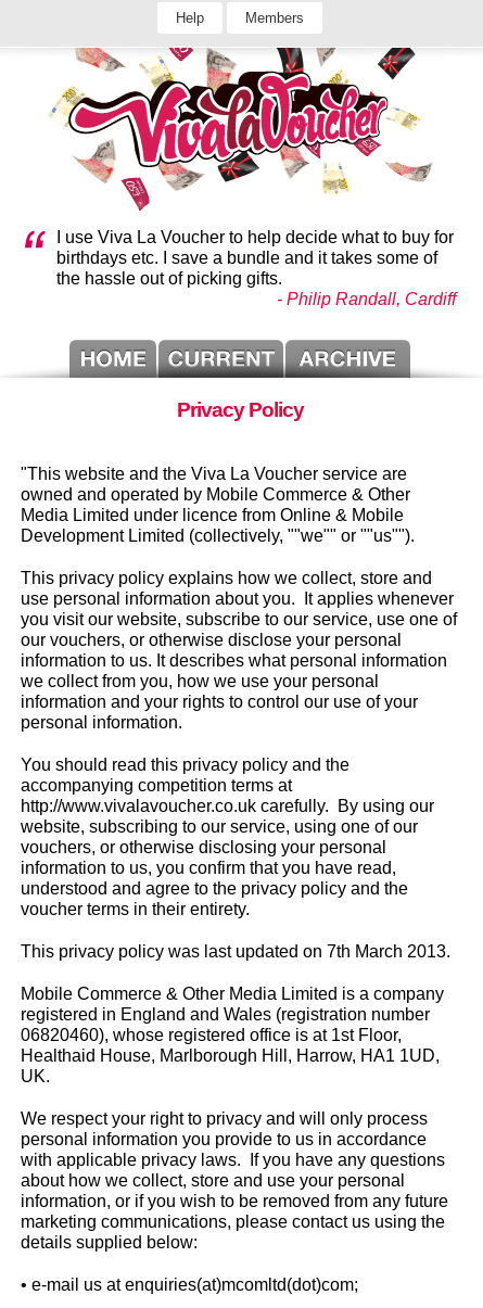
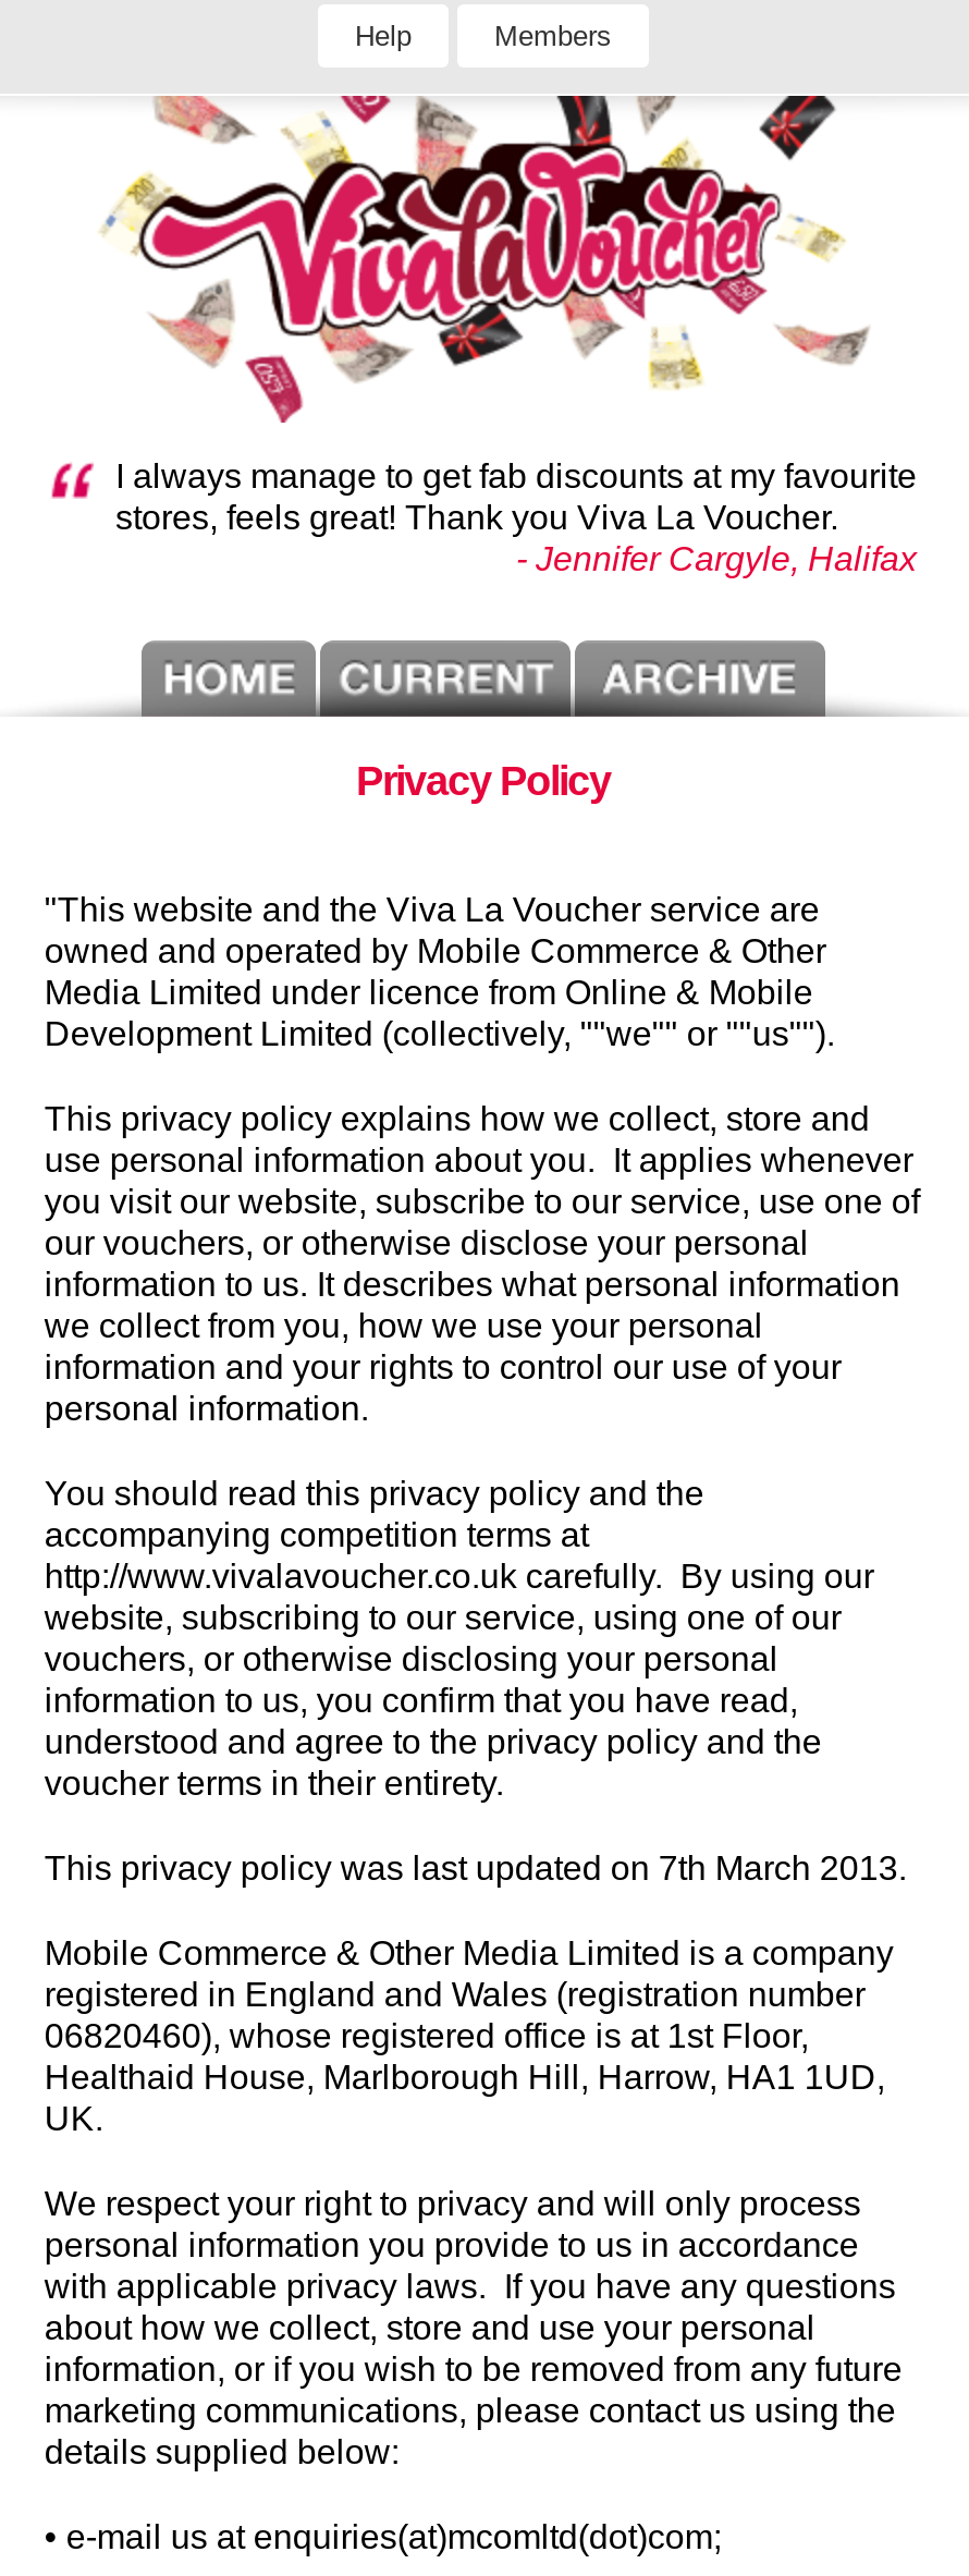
- I use Viva La Voucher to help decide what to buy for
- birthdays etc. I save a bundle and it takes some of
- the hassle out of picking gifts.
- - Philip Randall, Cardiff
+ I always manage to get fab discounts at my favourite
+ stores, feels great! Thank you Viva La Voucher.
+ - Jennifer Cargyle, Halifax
